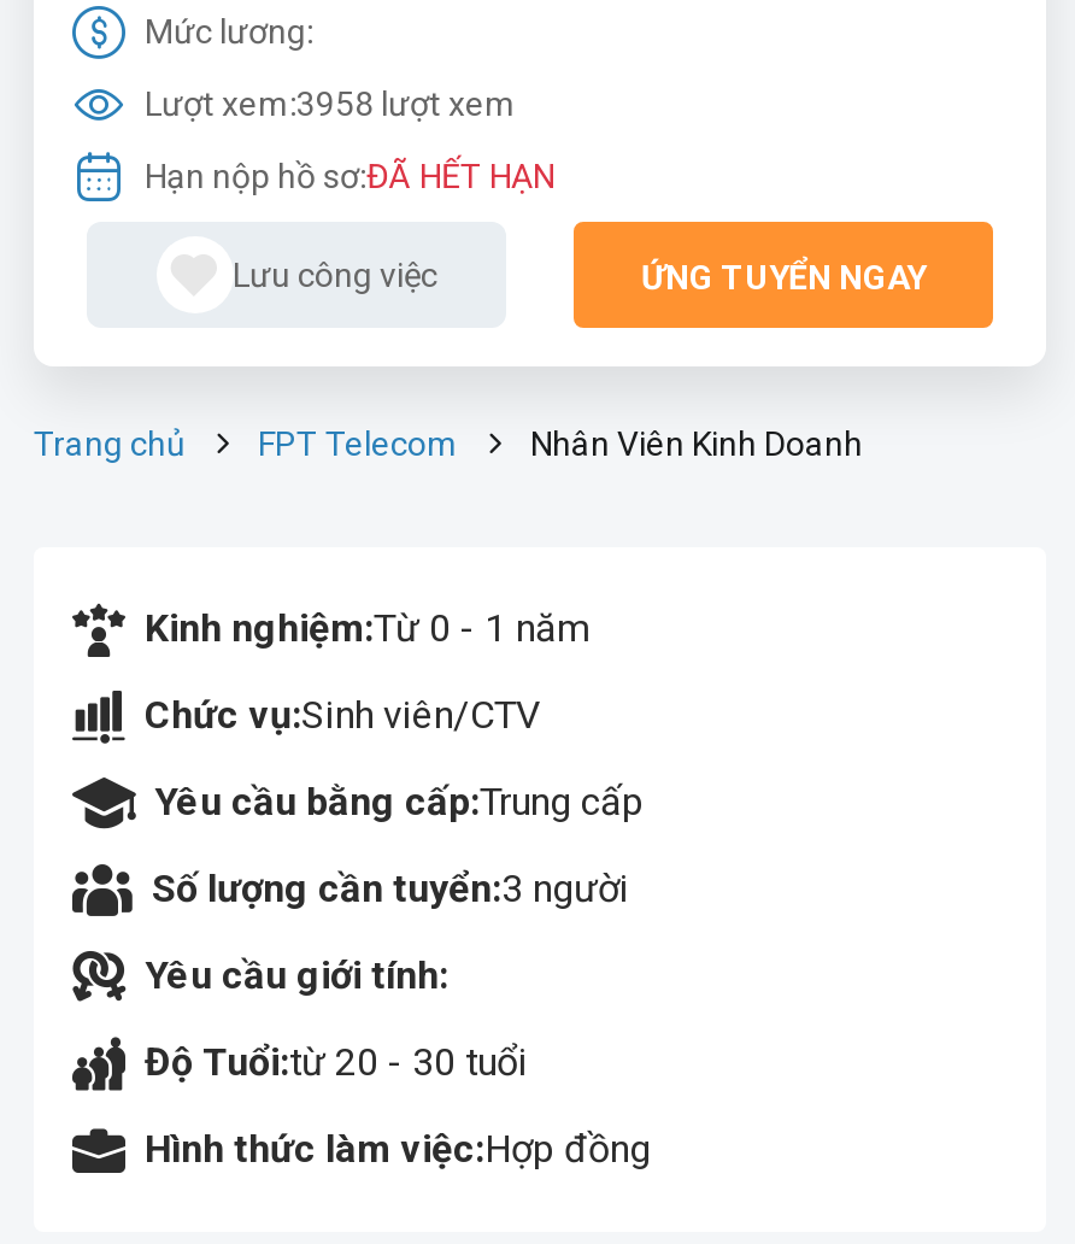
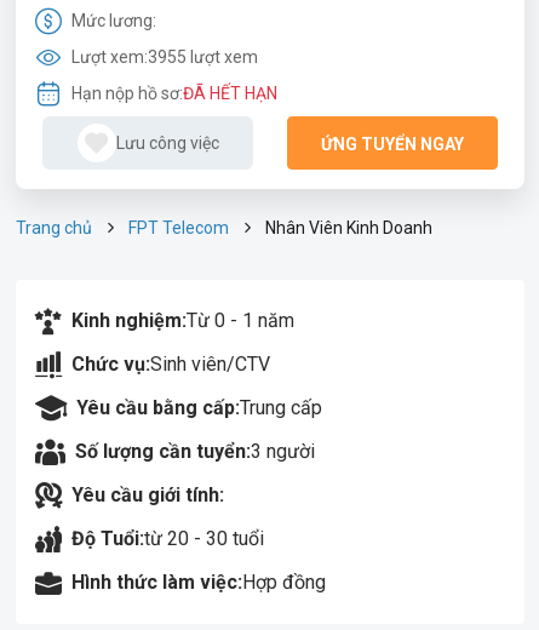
- Lượt xem:3958 lượt xem
+ Lượt xem:3955 lượt xem
